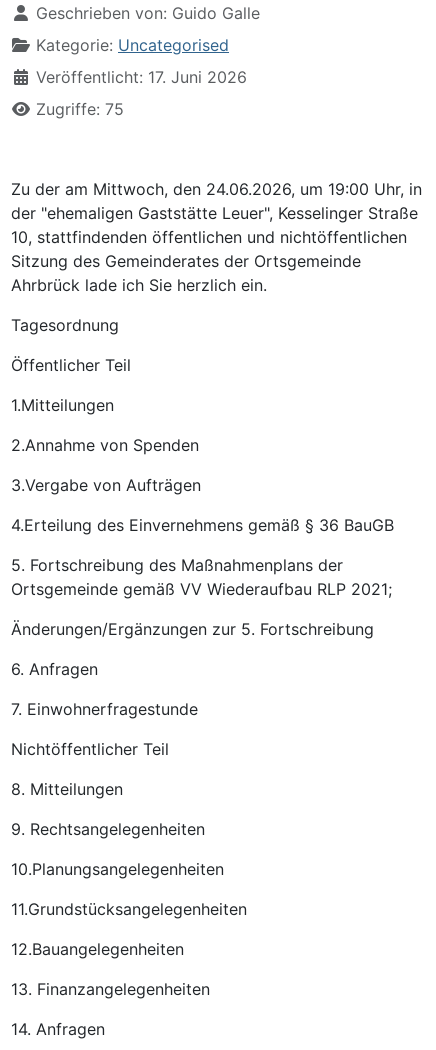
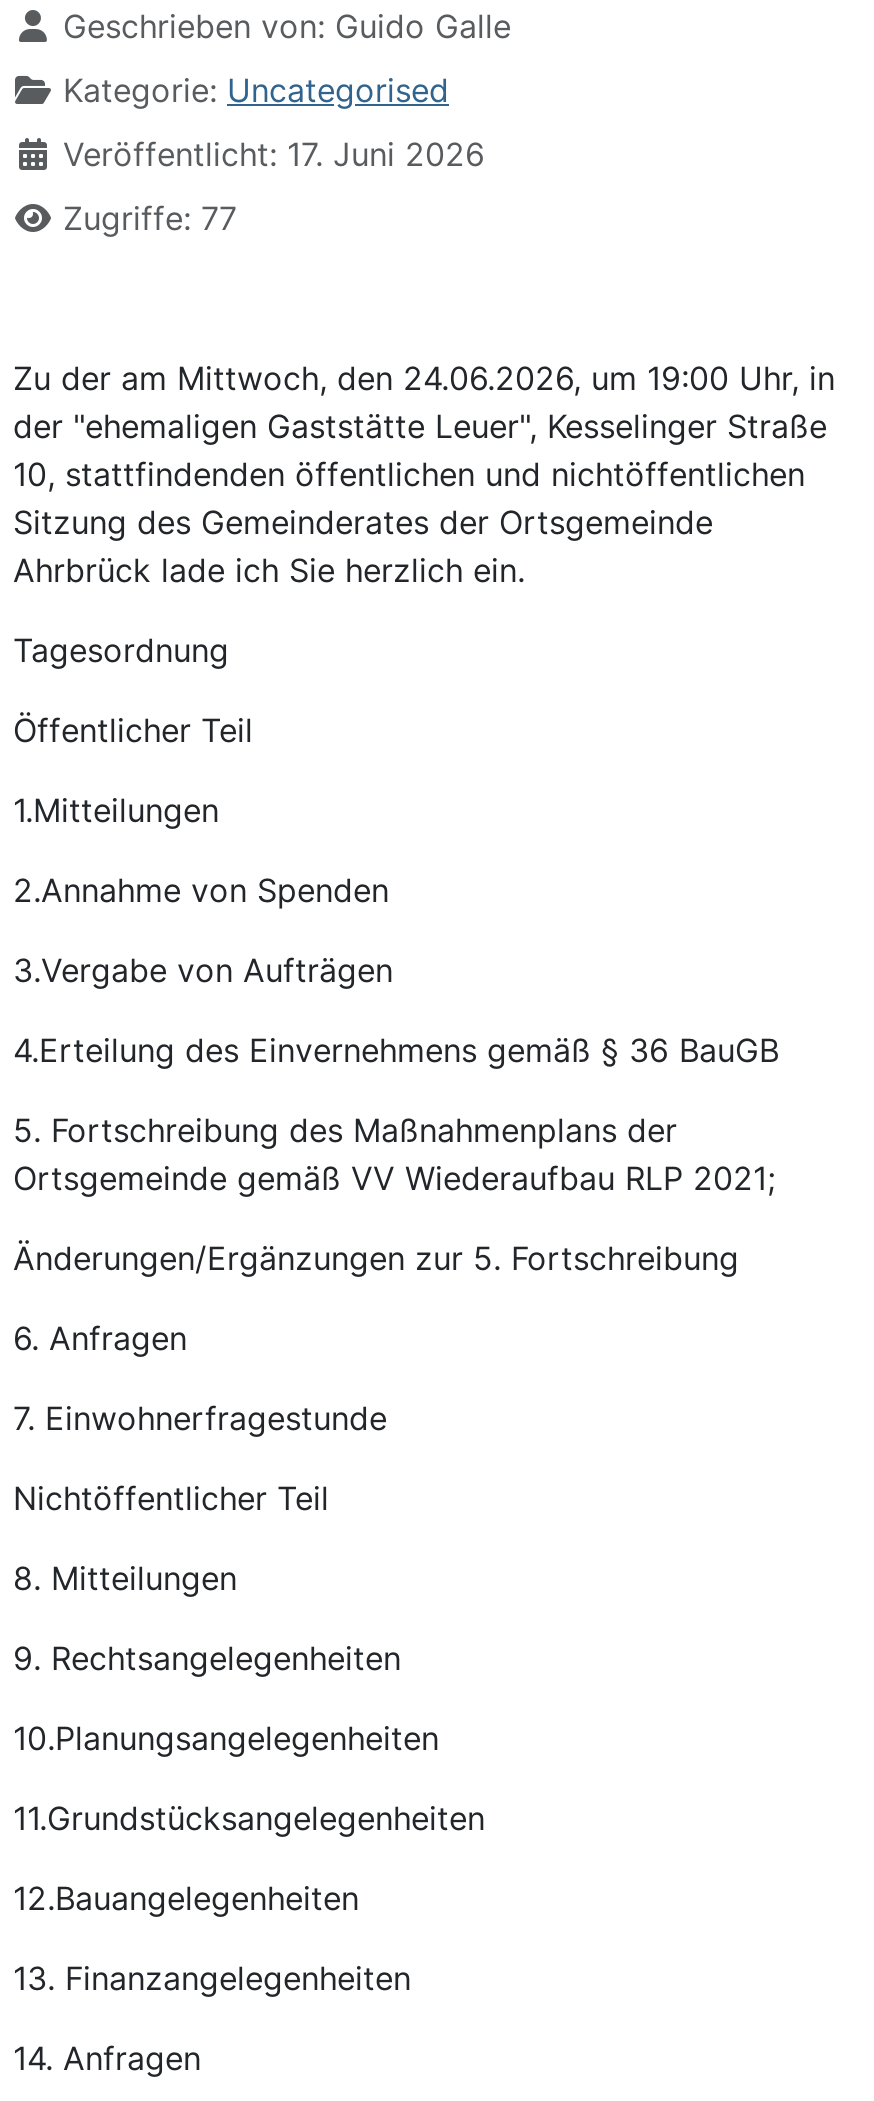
- Zugriffe: 75
+ Zugriffe: 77
